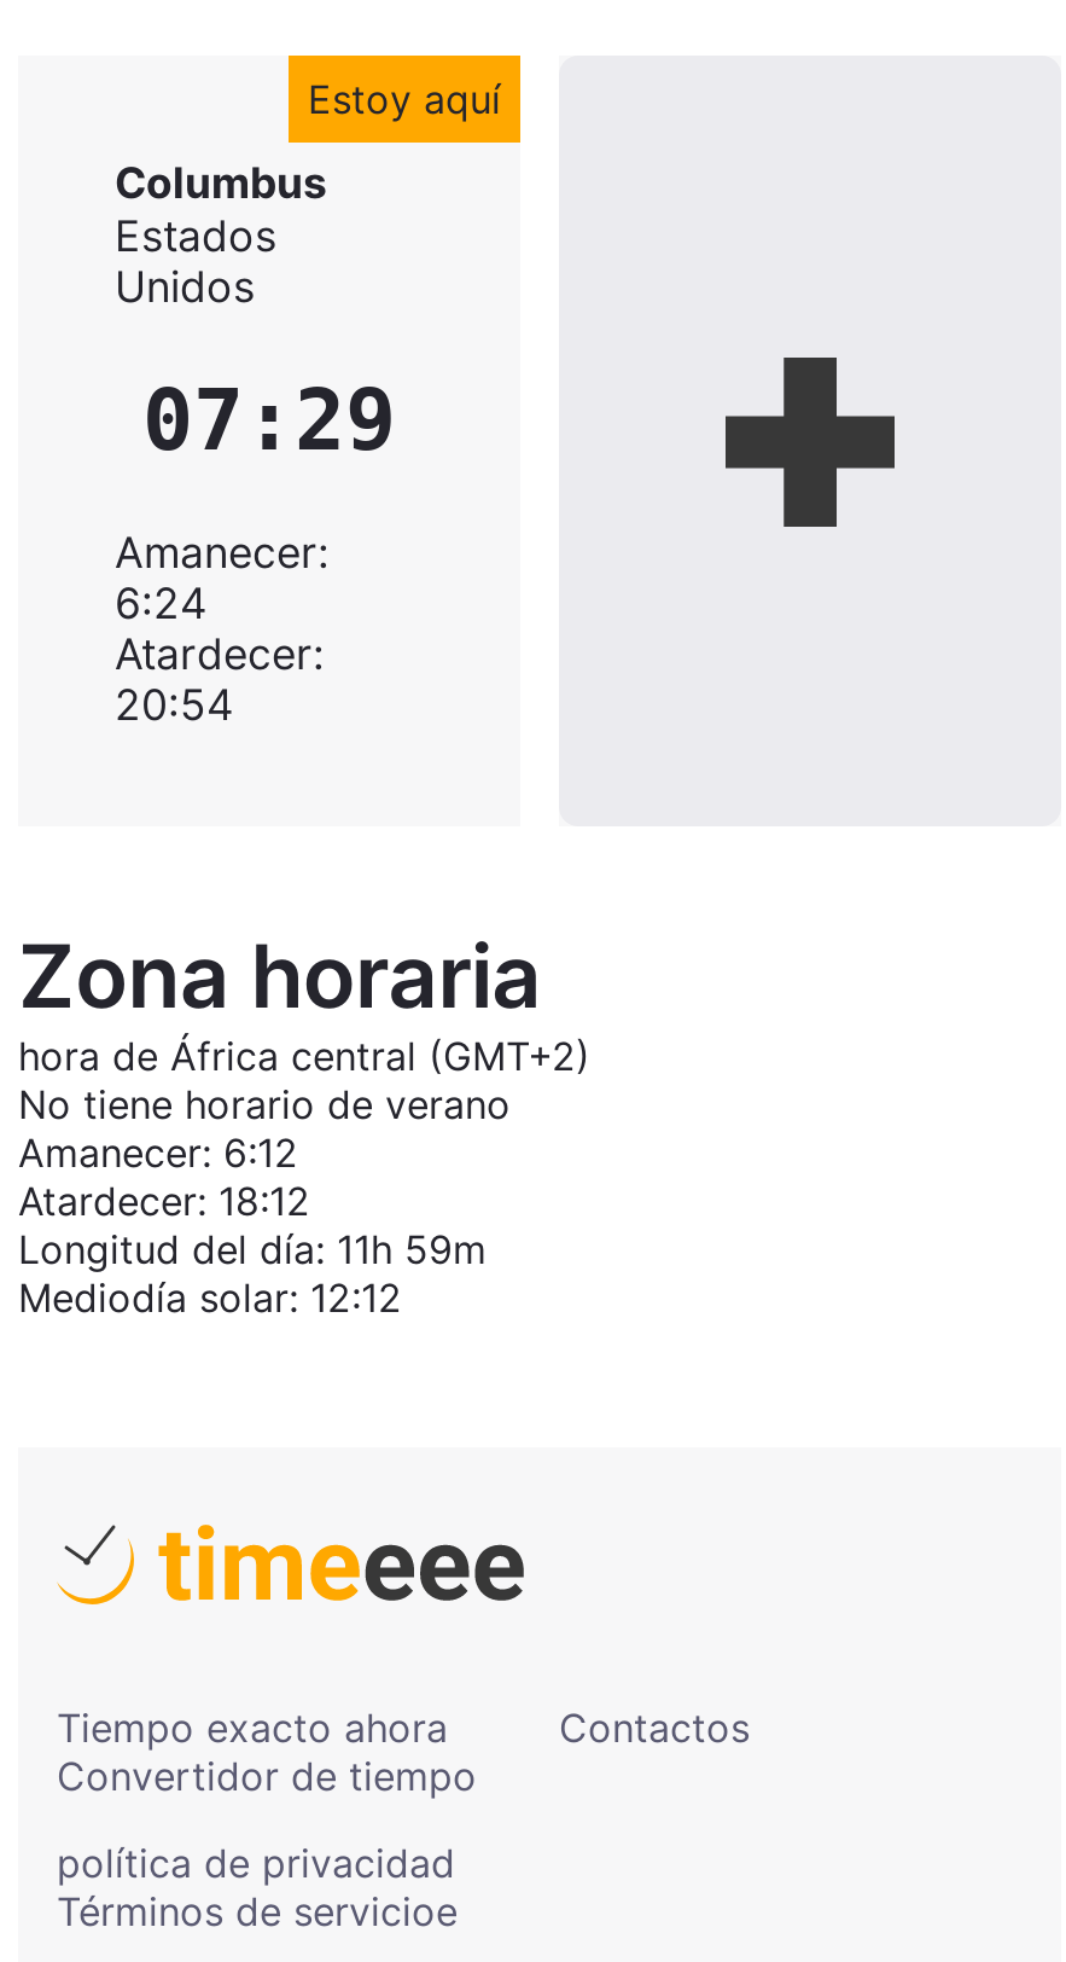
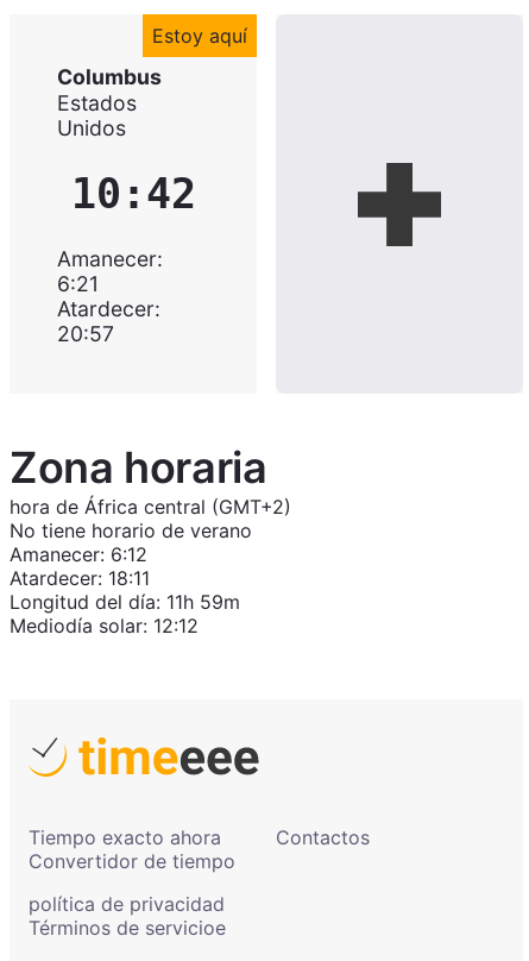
- 07:29
+ 10:42

- 6:24
+ 6:21

- 20:54
+ 20:57

- Atardecer: 18:12
+ Atardecer: 18:11
